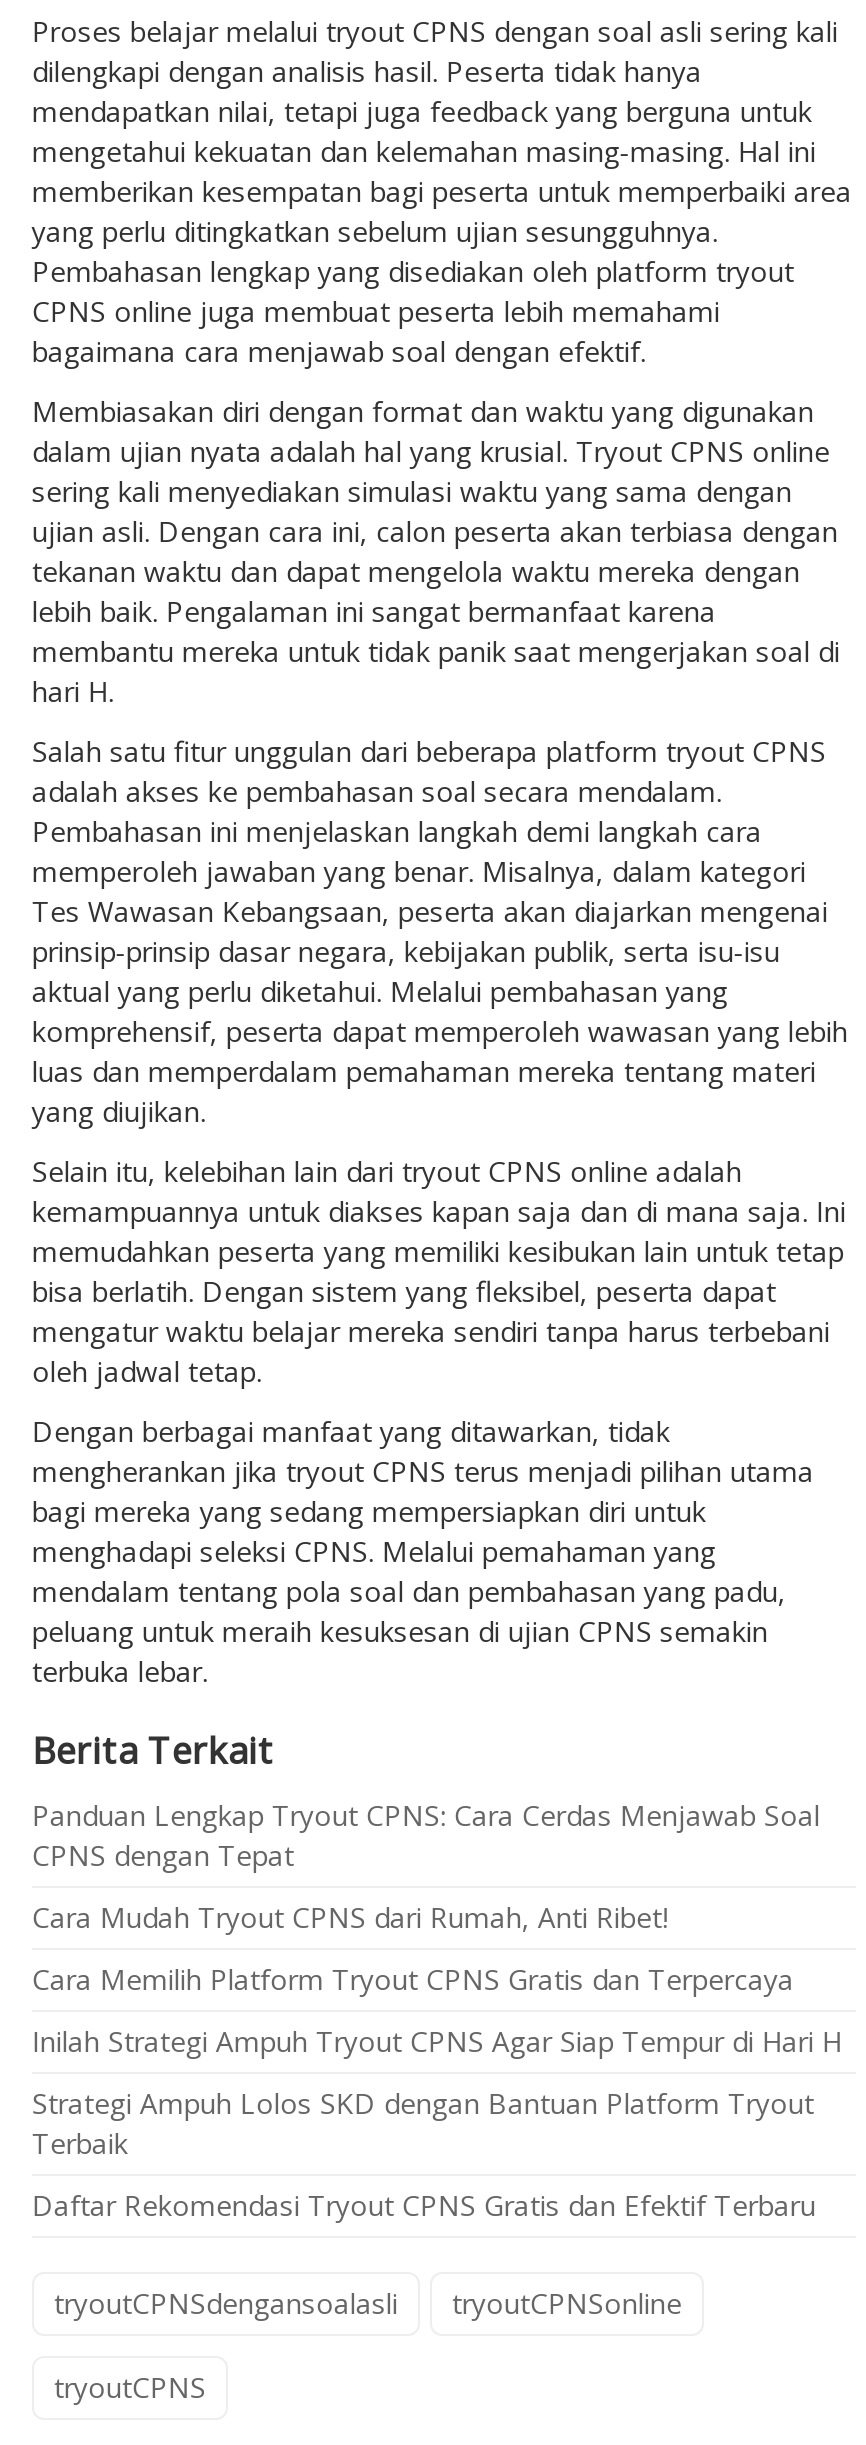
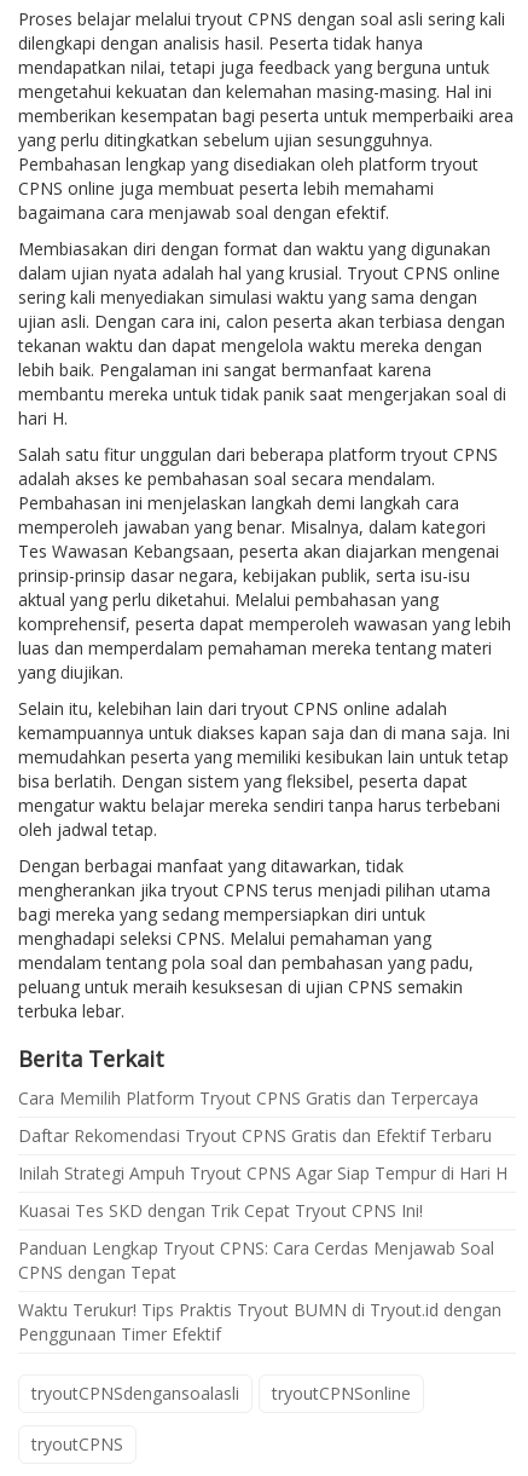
+ Kuasai Tes SKD dengan Trik Cepat Tryout CPNS Ini!

moved down: Panduan Lengkap Tryout CPNS: Cara Cerdas Menjawab Soal | CPNS dengan Tepat

- Cara Mudah Tryout CPNS dari Rumah, Anti Ribet!
- Strategi Ampuh Lolos SKD dengan Bantuan Platform Tryout
- Terbaik
+ Waktu Terukur! Tips Praktis Tryout BUMN di Tryout.id dengan
+ Penggunaan Timer Efektif

moved up: Cara Memilih Platform Tryout CPNS Gratis dan Terpercaya | Daftar Rekomendasi Tryout CPNS Gratis dan Efektif Terbaru | Inilah Strategi Ampuh Tryout CPNS Agar Siap Tempur di Hari H
